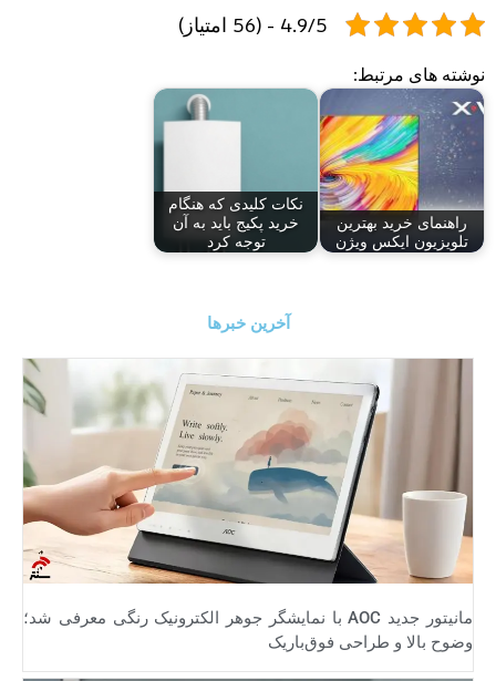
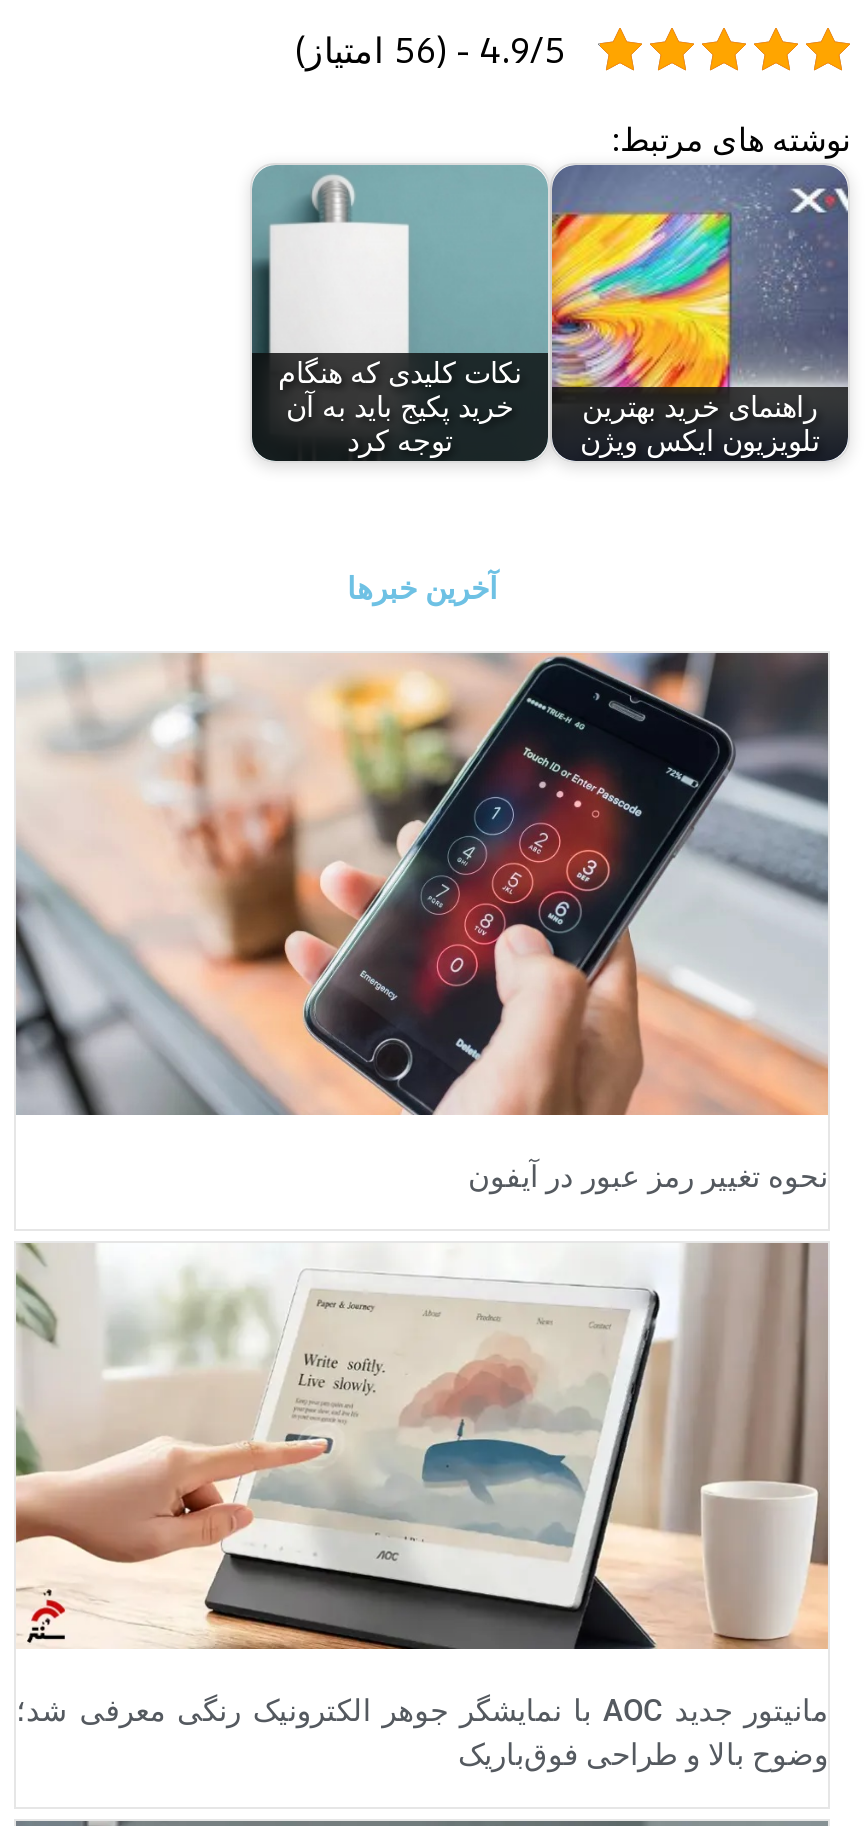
+ [image]
+ نحوه تغییر رمز عبور در آیفون
